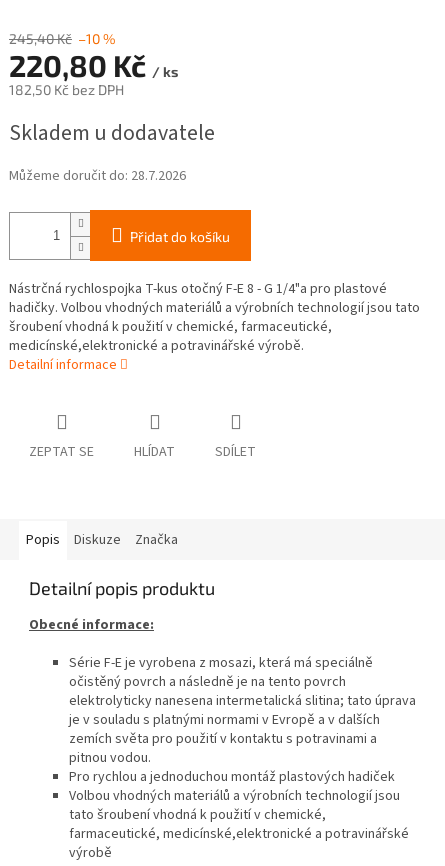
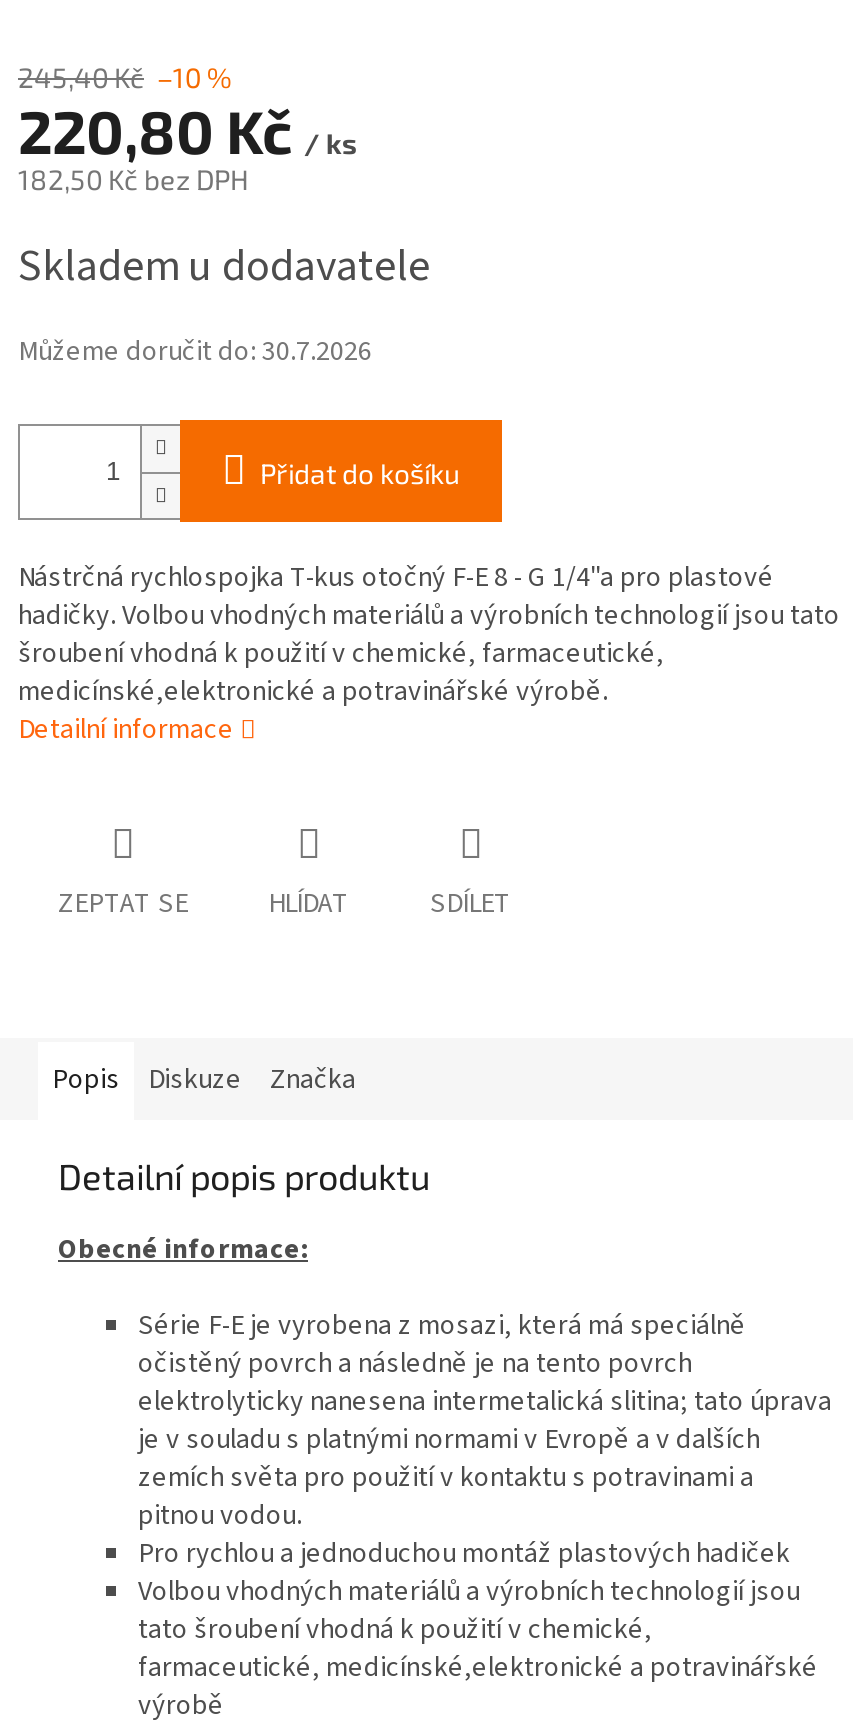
- Můžeme doručit do: 28.7.2026
+ Můžeme doručit do: 30.7.2026
